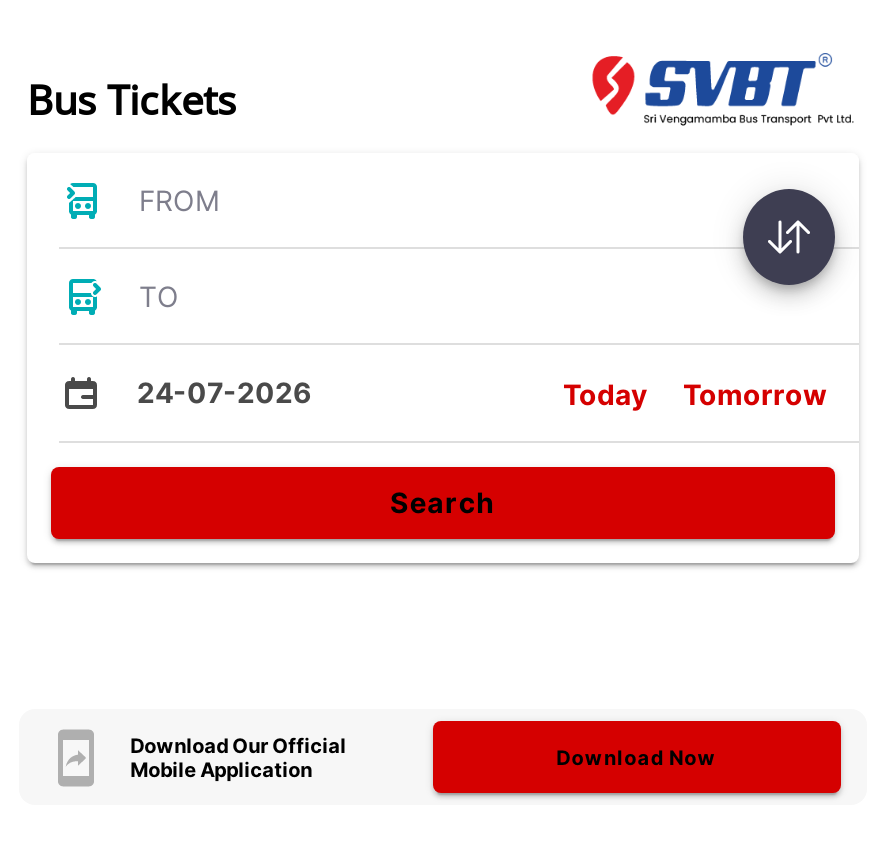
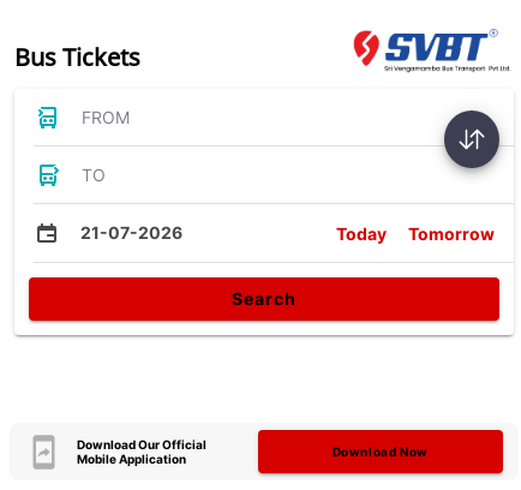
- 24-07-2026
+ 21-07-2026
